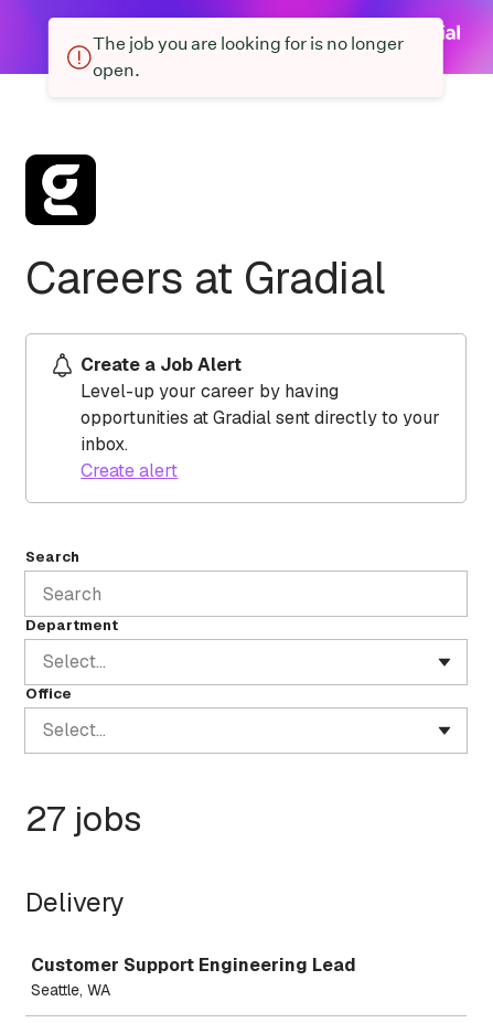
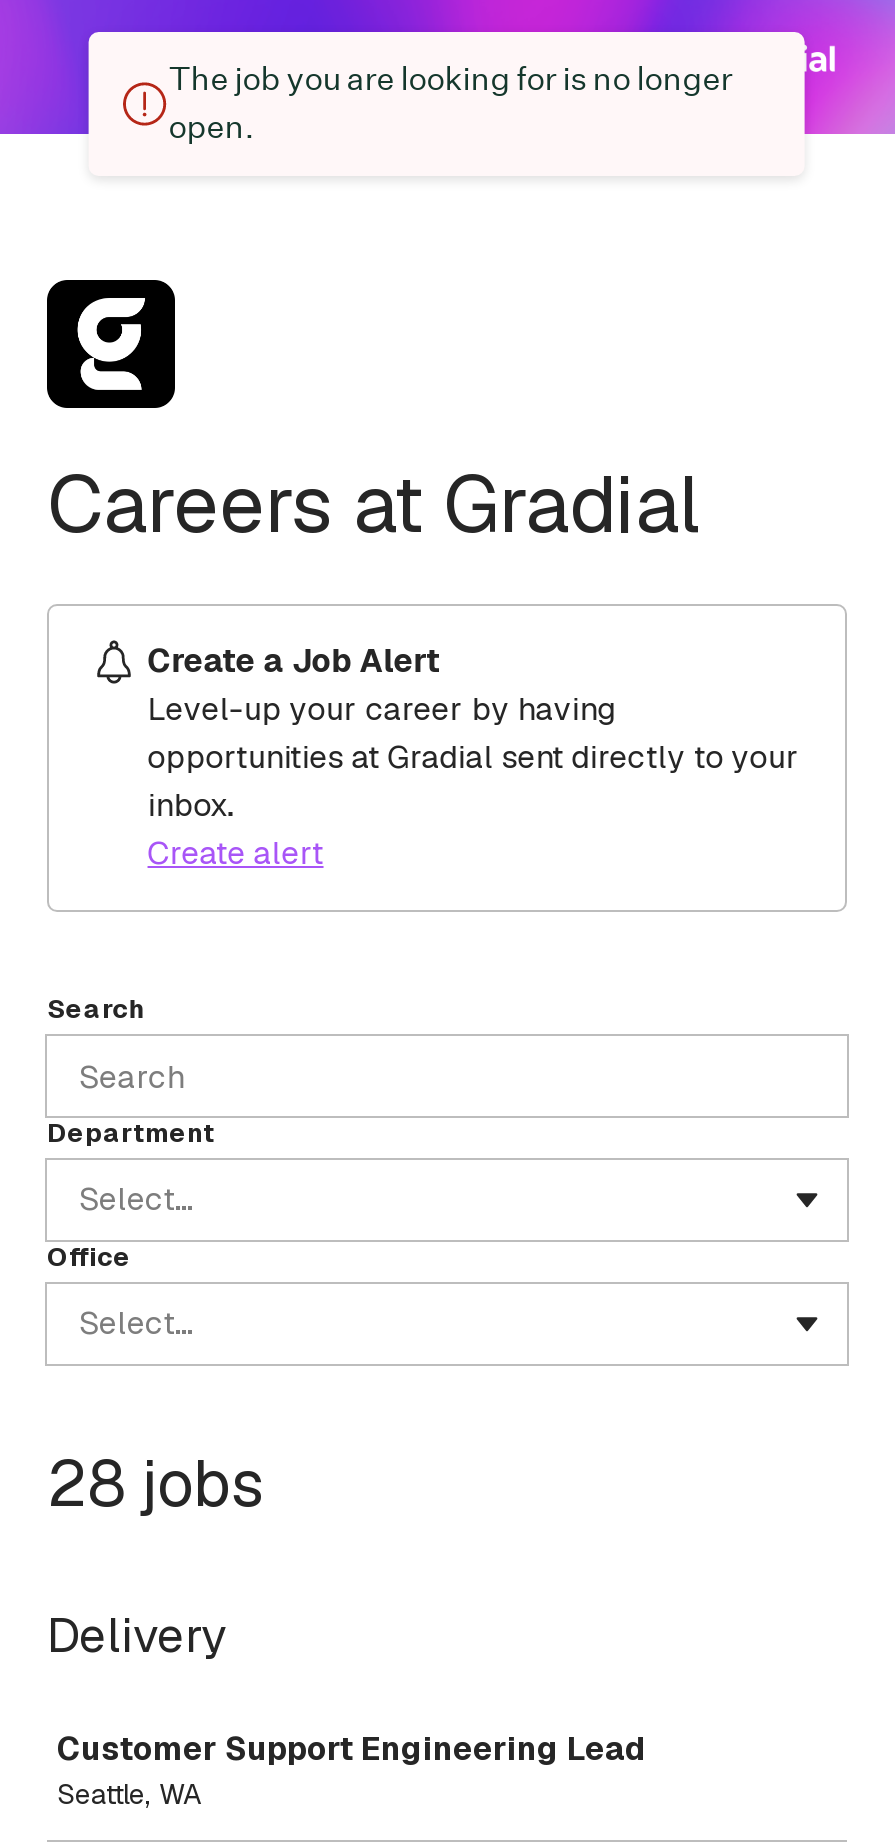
- 27 jobs
+ 28 jobs
